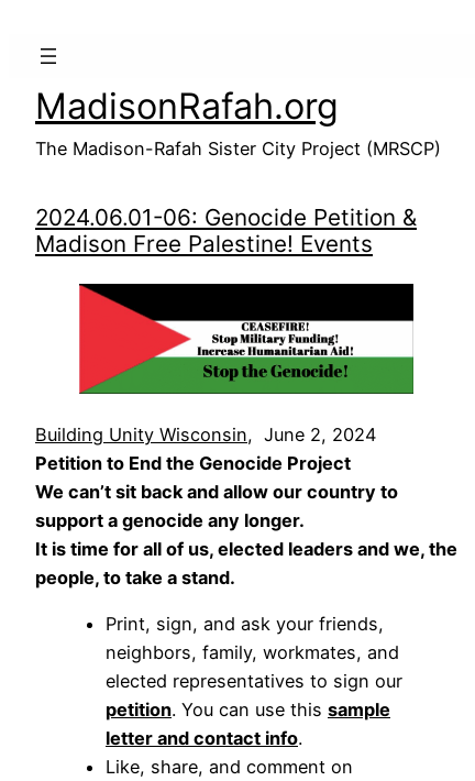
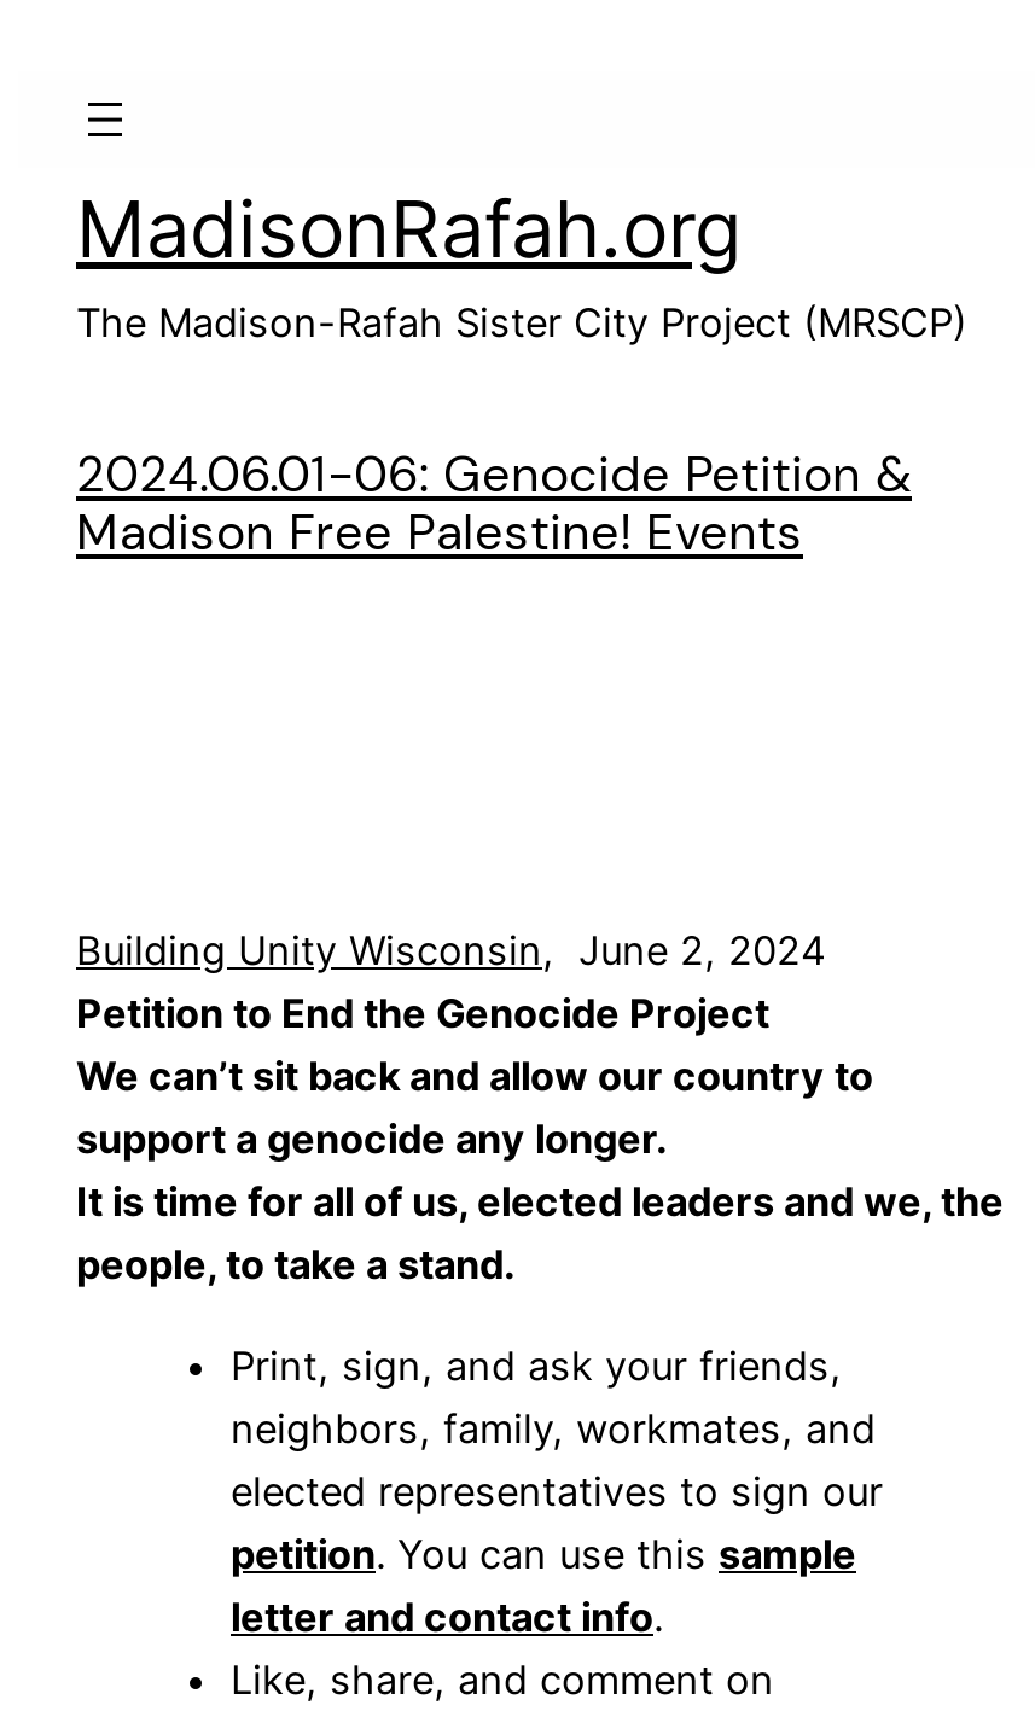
- [image]
